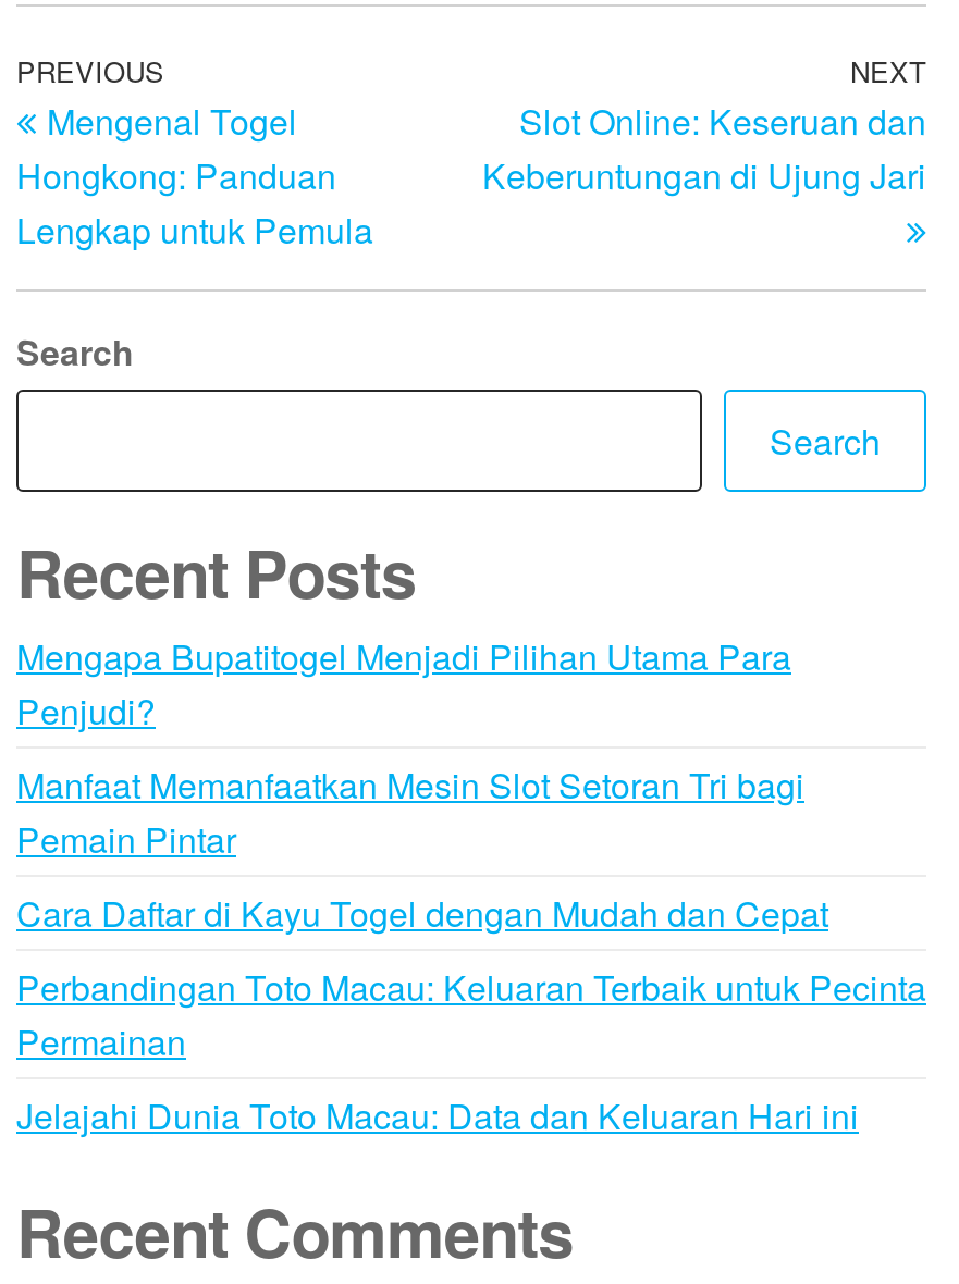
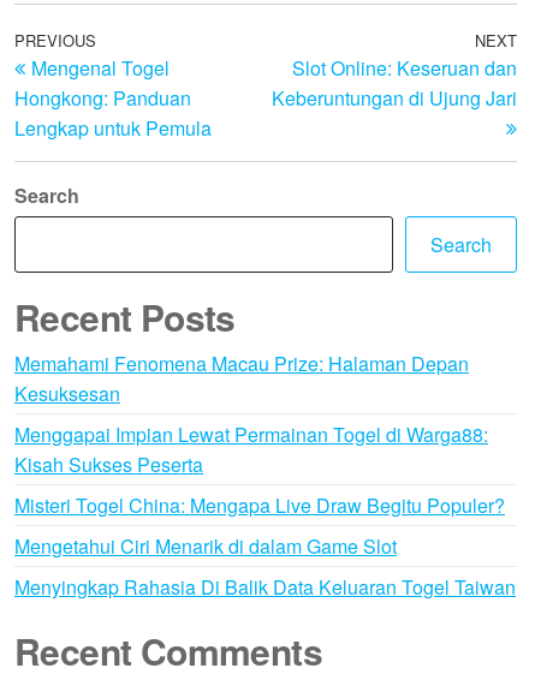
- Mengapa Bupatitogel Menjadi Pilihan Utama Para
- Penjudi?
+ Memahami Fenomena Macau Prize: Halaman Depan
+ Kesuksesan

- Manfaat Memanfaatkan Mesin Slot Setoran Tri bagi
- Pemain Pintar
+ Menggapai Impian Lewat Permainan Togel di Warga88:
+ Kisah Sukses Peserta

- Cara Daftar di Kayu Togel dengan Mudah dan Cepat
+ Misteri Togel China: Mengapa Live Draw Begitu Populer?

- Perbandingan Toto Macau: Keluaran Terbaik untuk Pecinta
- Permainan
+ Mengetahui Ciri Menarik di dalam Game Slot

- Jelajahi Dunia Toto Macau: Data dan Keluaran Hari ini
+ Menyingkap Rahasia Di Balik Data Keluaran Togel Taiwan
